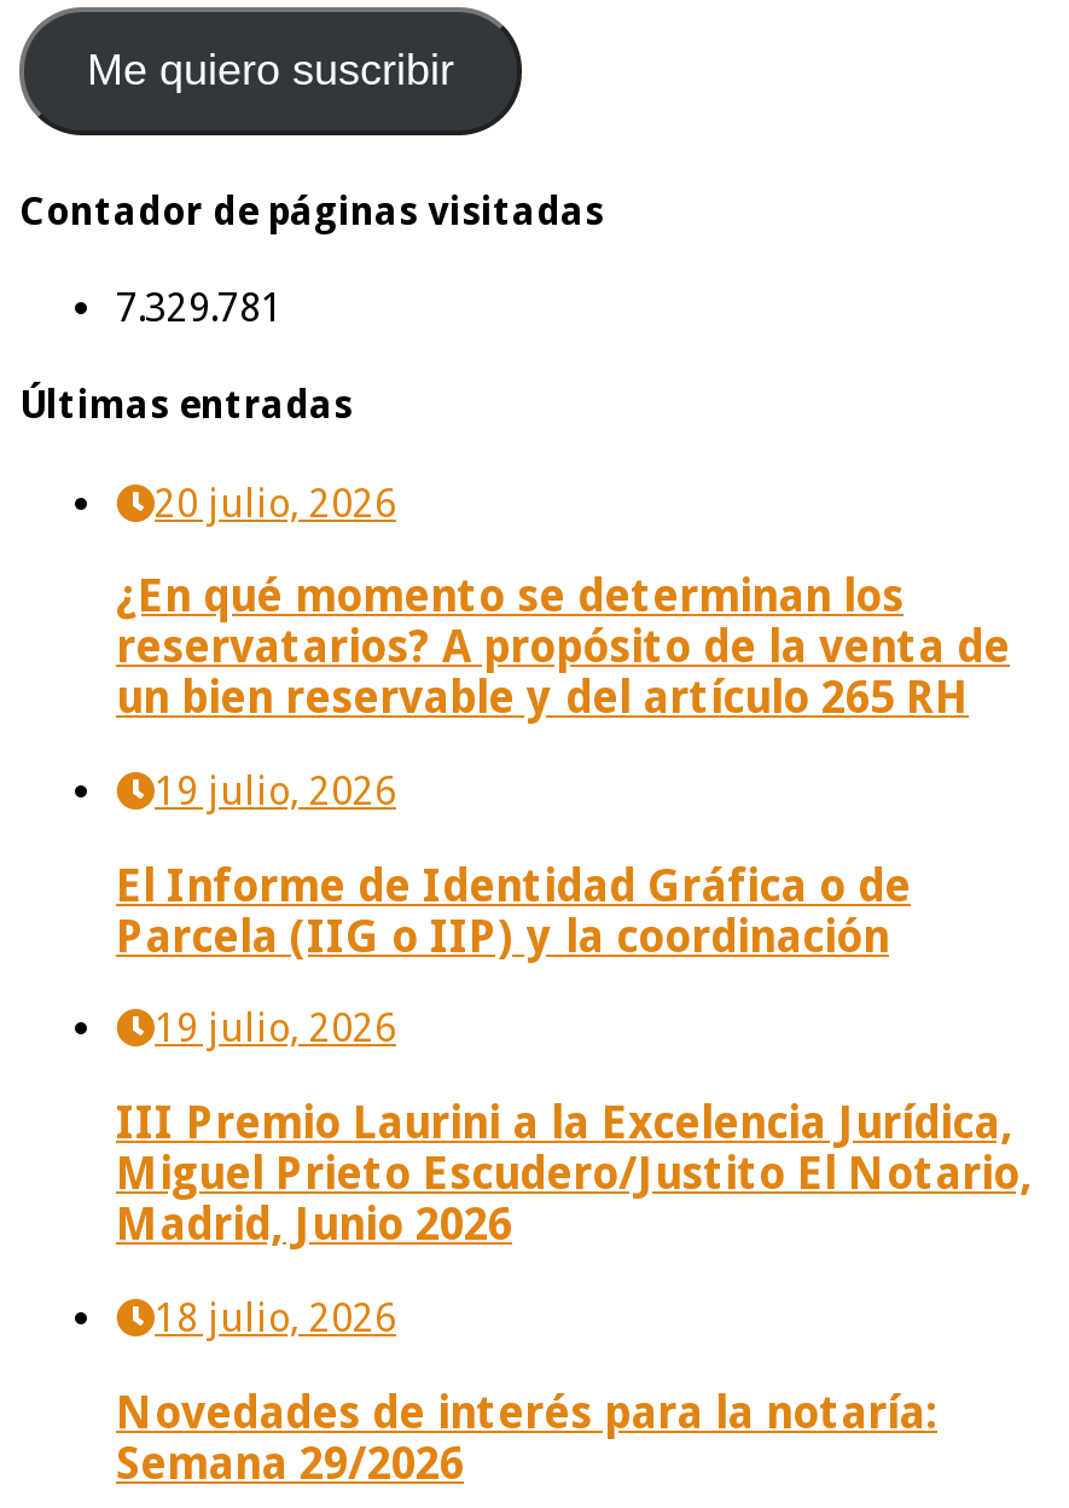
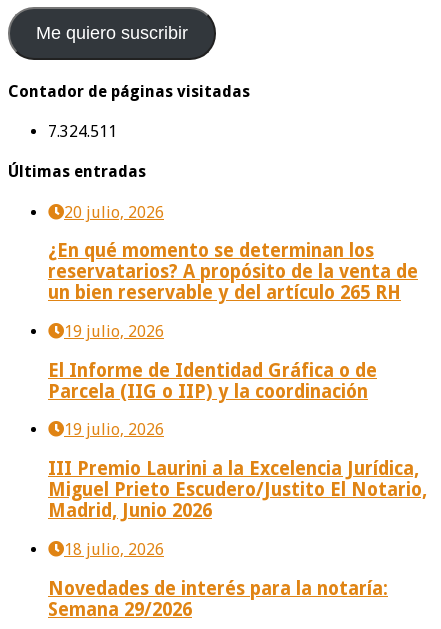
- 7.329.781
+ 7.324.511
